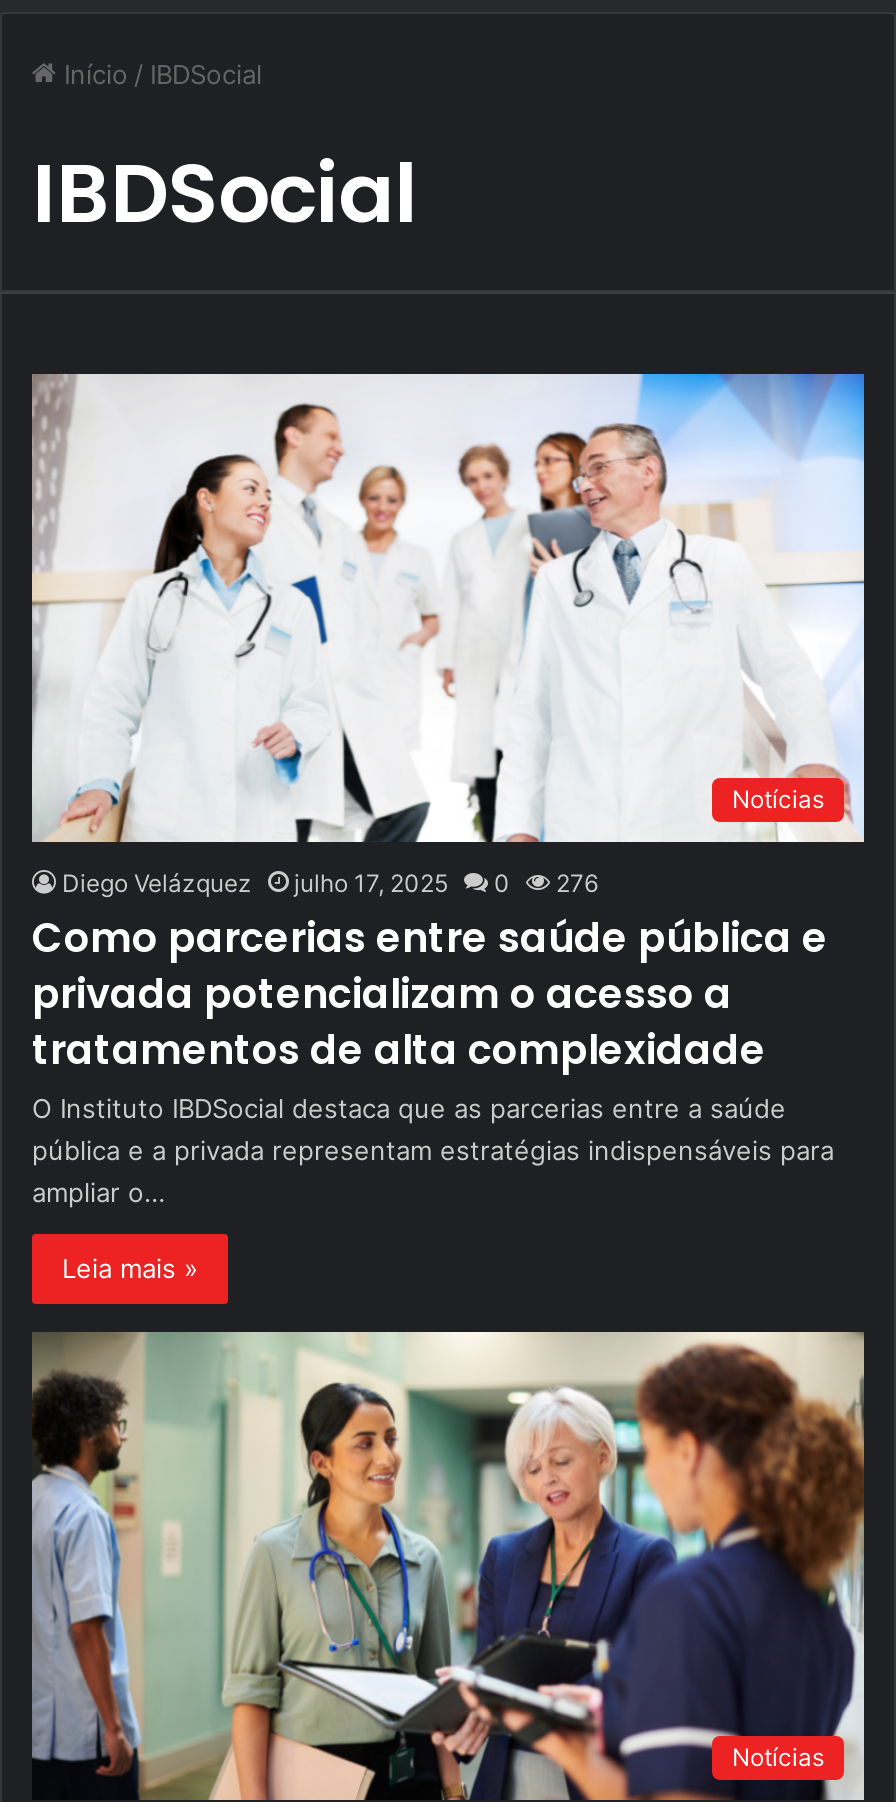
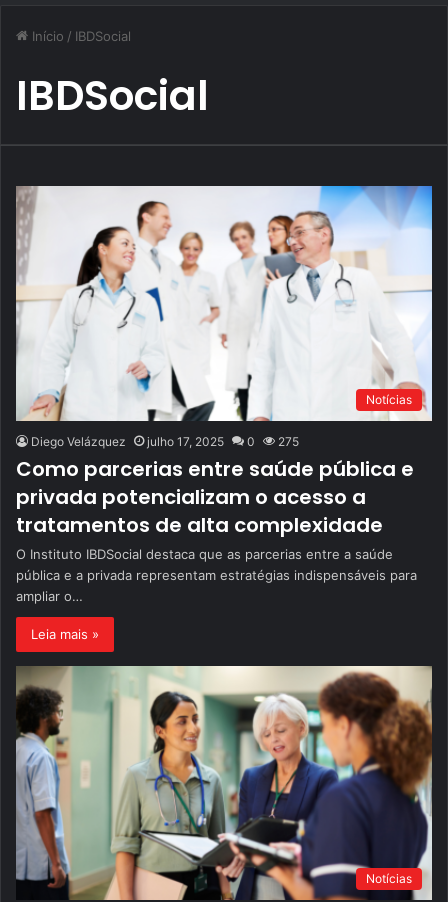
- Diego Velázquez julho 17, 2025 0 276
+ Diego Velázquez julho 17, 2025 0 275
